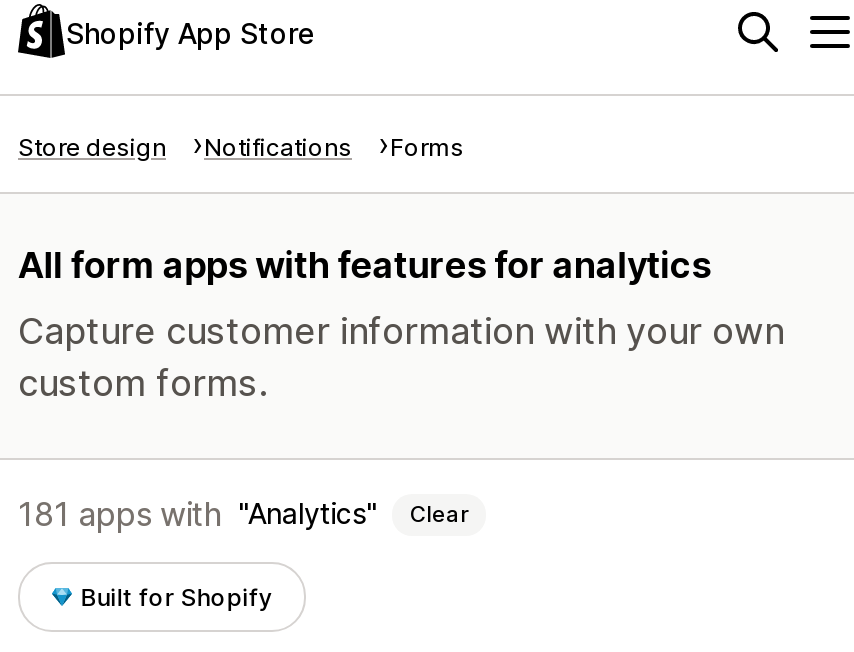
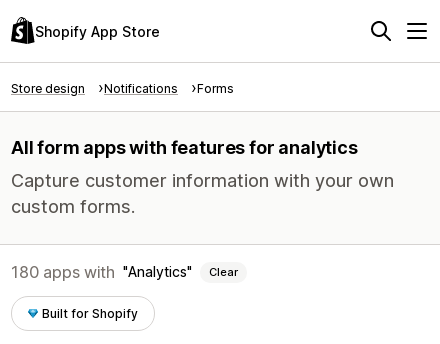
- 181 apps with Analytics Clear
+ 180 apps with Analytics Clear
